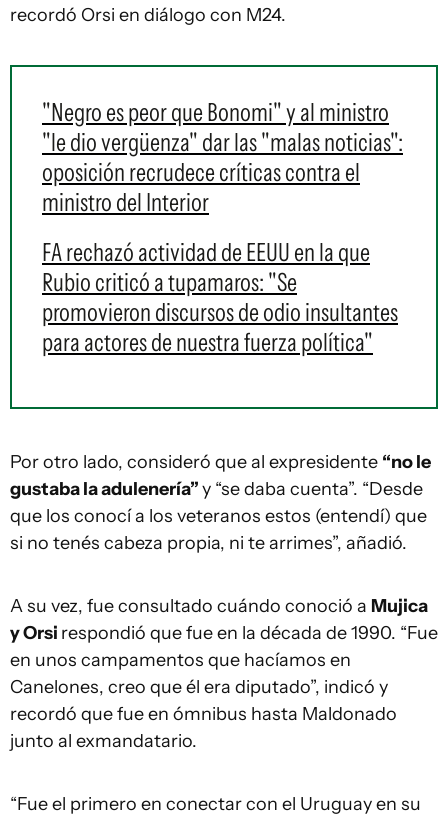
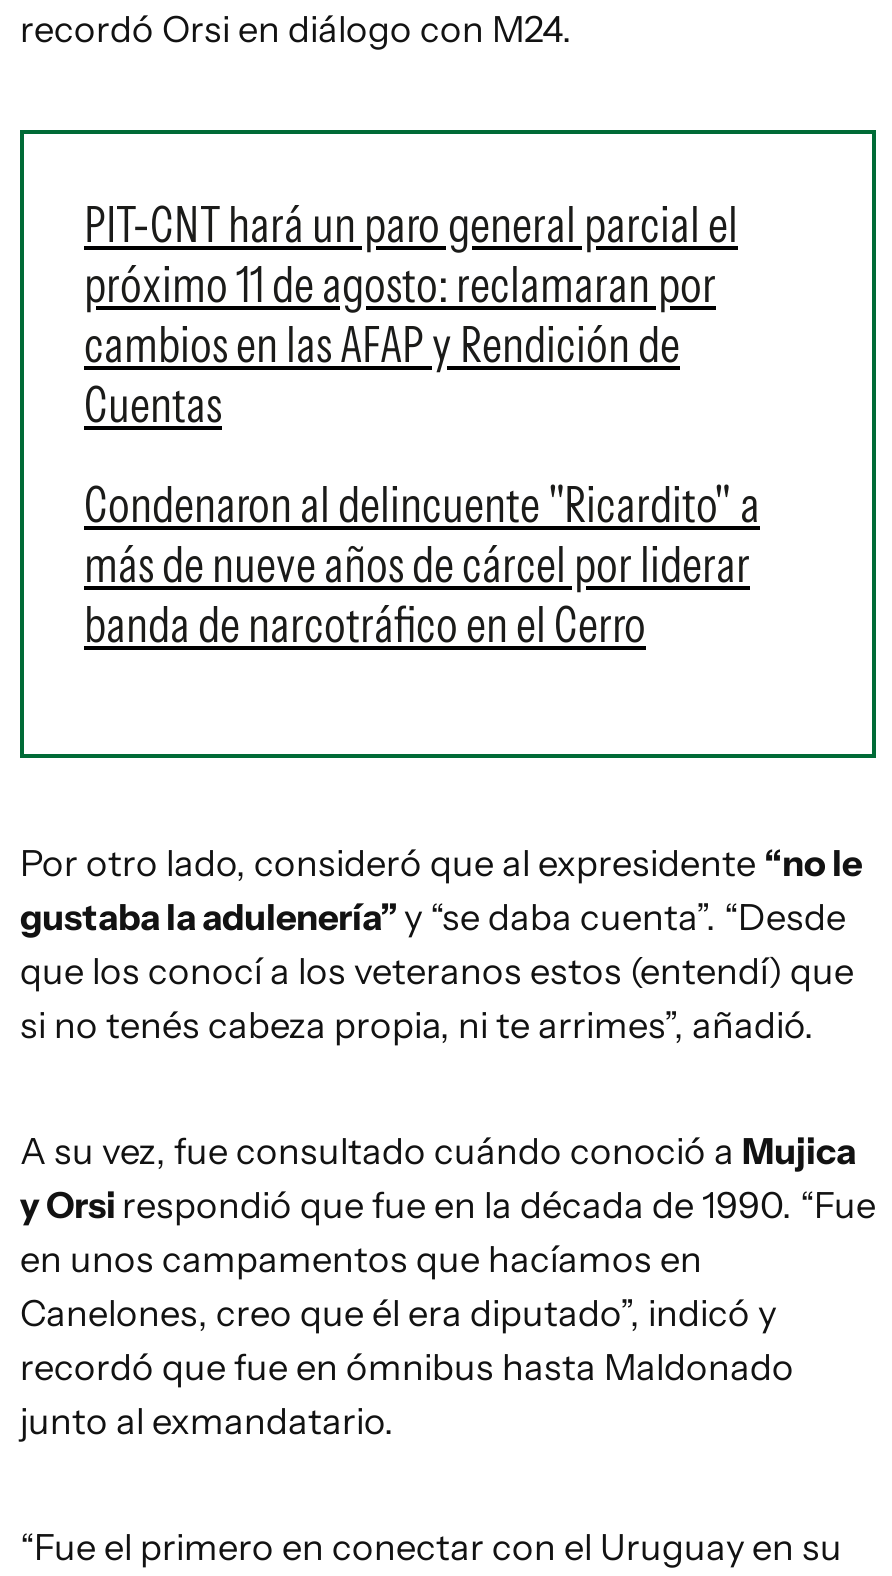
- "Negro es peor que Bonomi" y al ministro
- "le dio vergüenza" dar las "malas noticias":
- oposición recrudece críticas contra el
- ministro del Interior
+ PIT-CNT hará un paro general parcial el
+ próximo 11 de agosto: reclamaran por
+ cambios en las AFAP y Rendición de
+ Cuentas

- FA rechazó actividad de EEUU en la que
- Rubio criticó a tupamaros: "Se
- promovieron discursos de odio insultantes
- para actores de nuestra fuerza política"
+ Condenaron al delincuente "Ricardito" a
+ más de nueve años de cárcel por liderar
+ banda de narcotráfico en el Cerro
